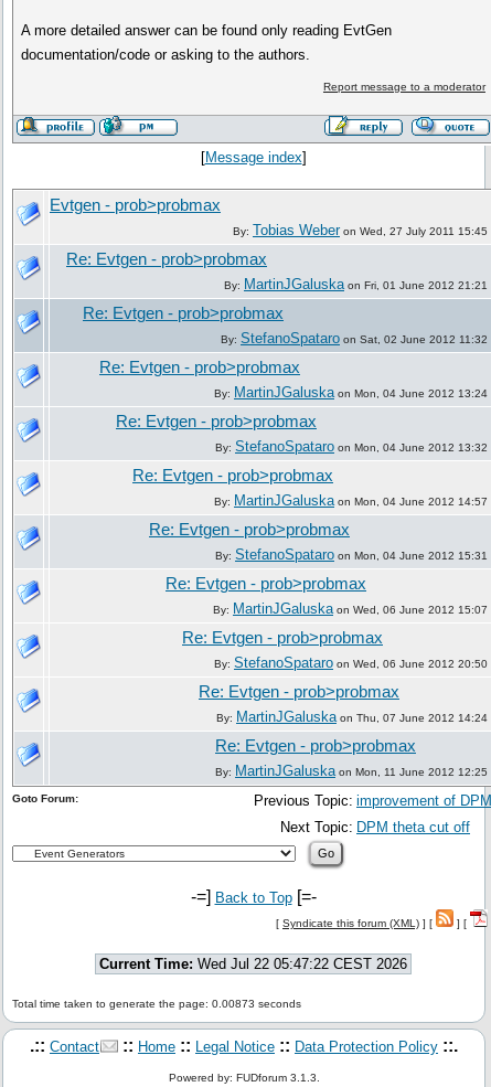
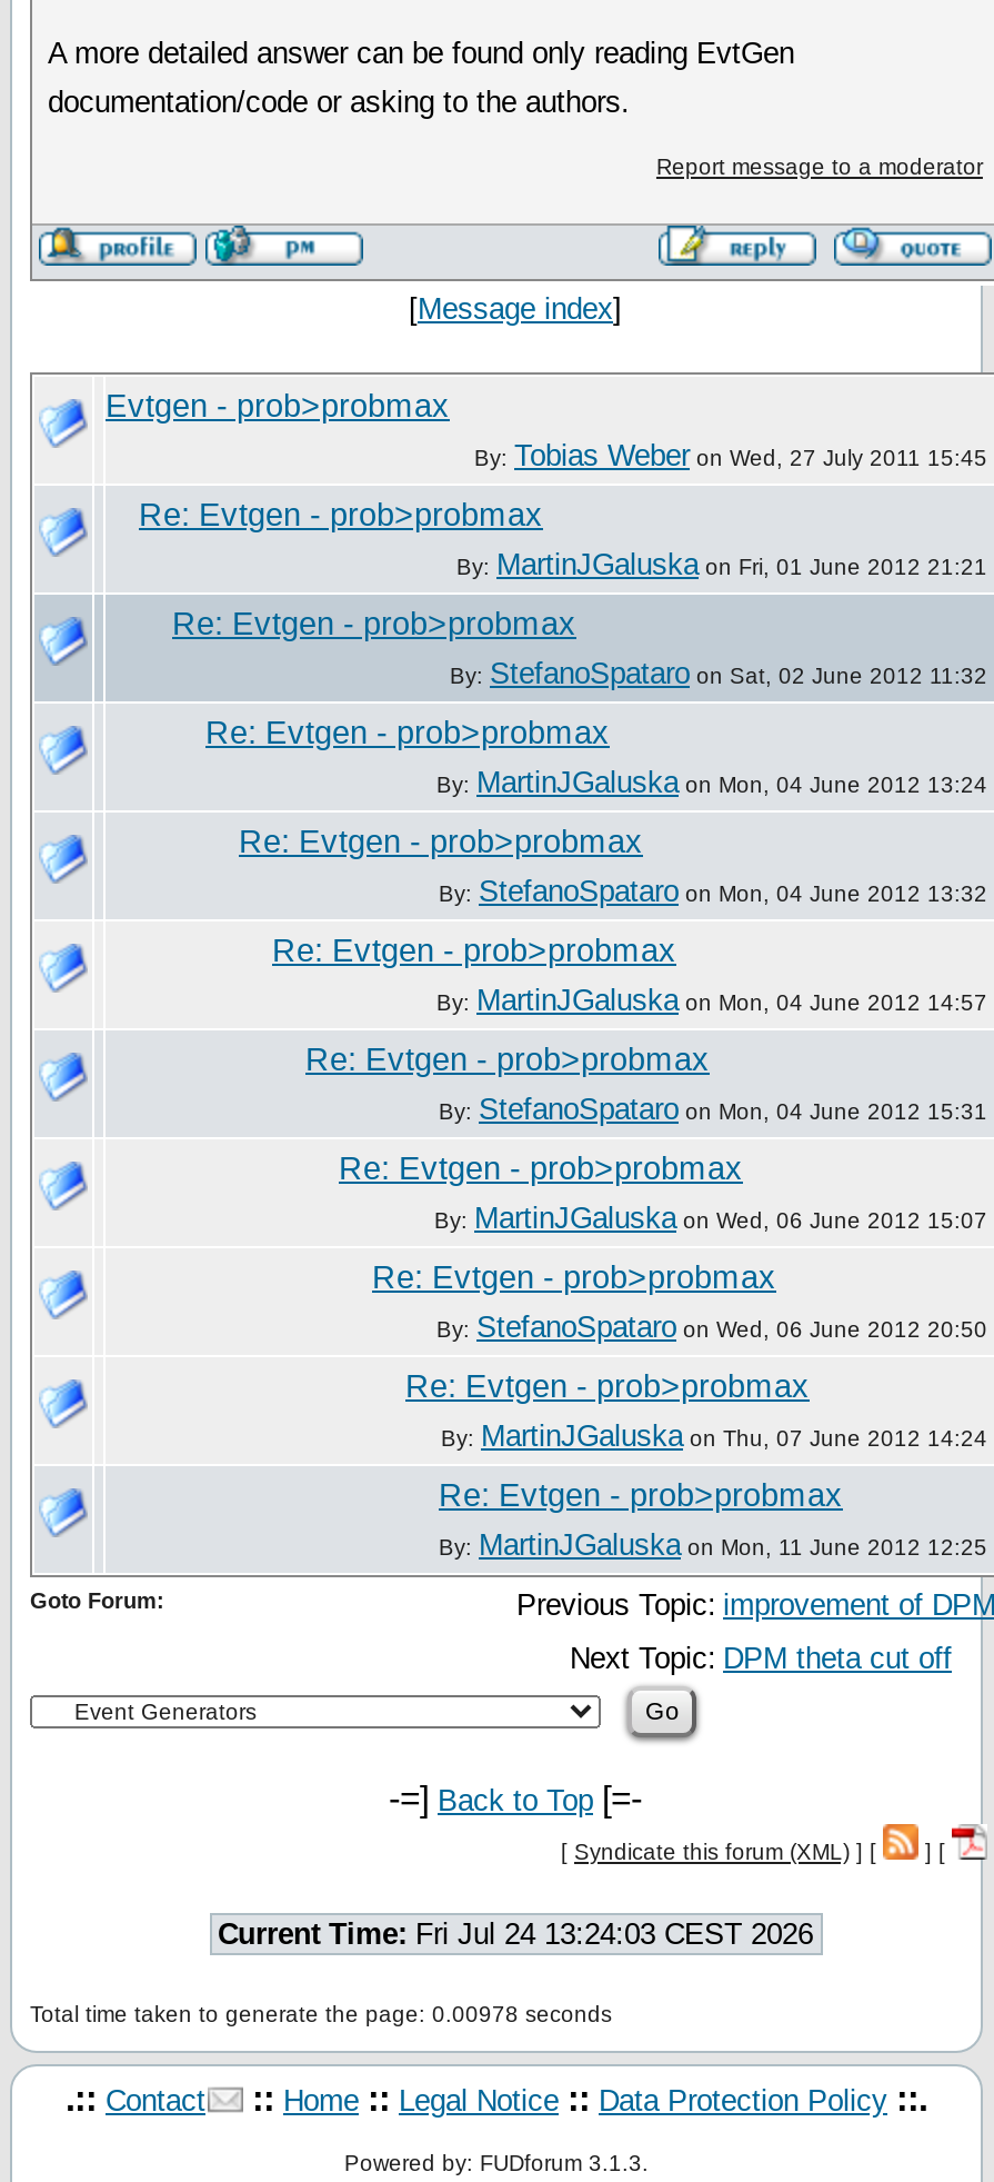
- Current Time: Wed Jul 22 05:47:22 CEST 2026
+ Current Time: Fri Jul 24 13:24:03 CEST 2026

- Total time taken to generate the page: 0.00873 seconds
+ Total time taken to generate the page: 0.00978 seconds
